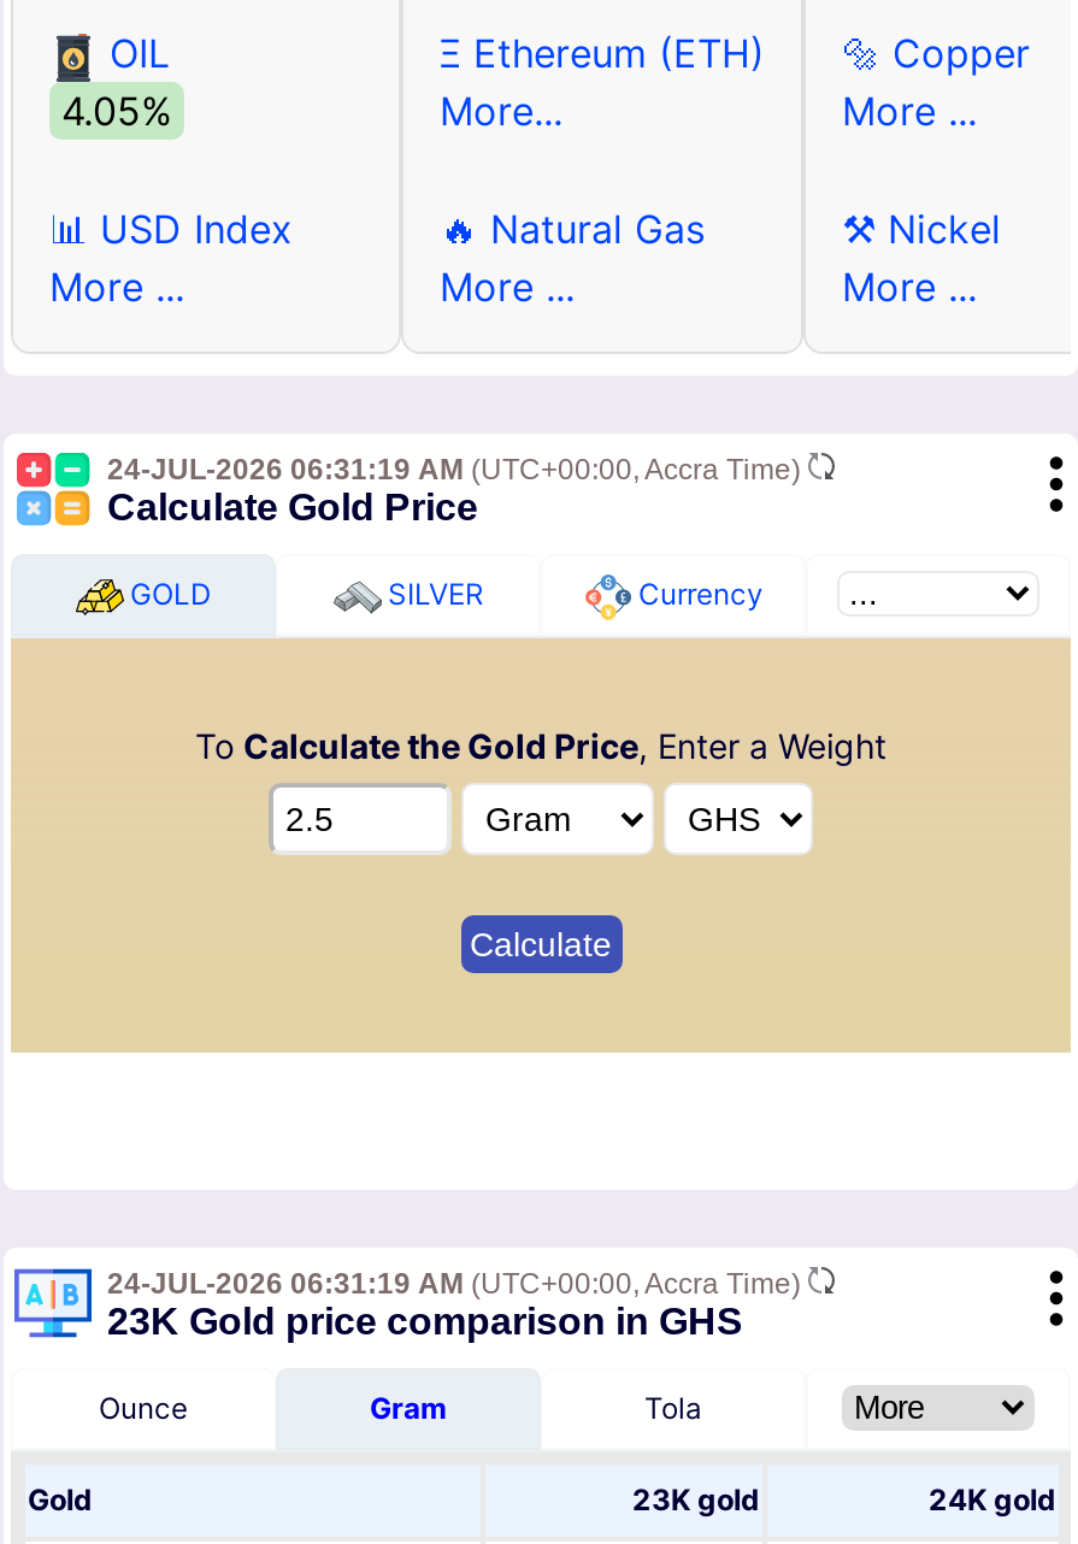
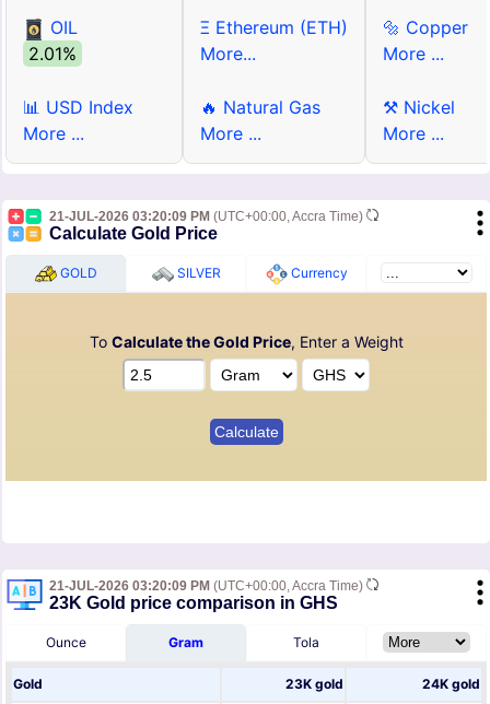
- 4.05%
+ 2.01%

- 24-JUL-2026 06:31:19 AM (UTC+00:00, Accra Time)
+ 21-JUL-2026 03:20:09 PM (UTC+00:00, Accra Time)

- 24-JUL-2026 06:31:19 AM (UTC+00:00, Accra Time)
+ 21-JUL-2026 03:20:09 PM (UTC+00:00, Accra Time)
